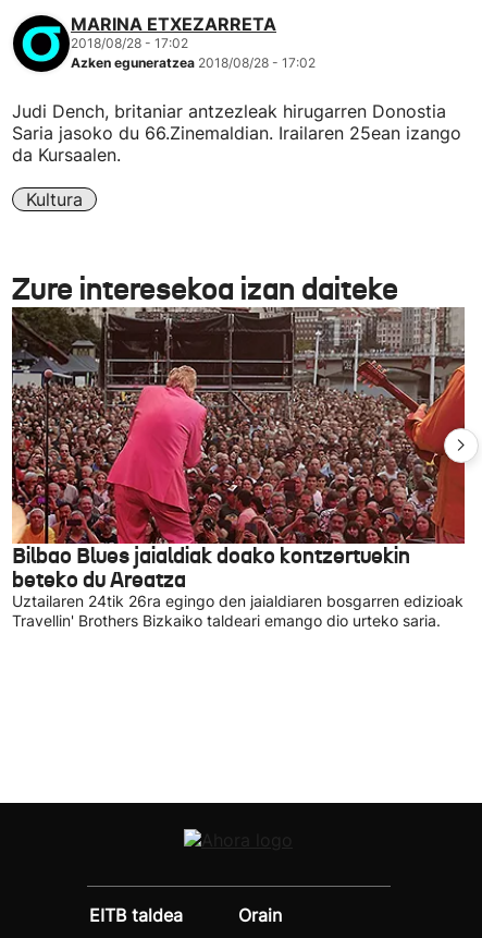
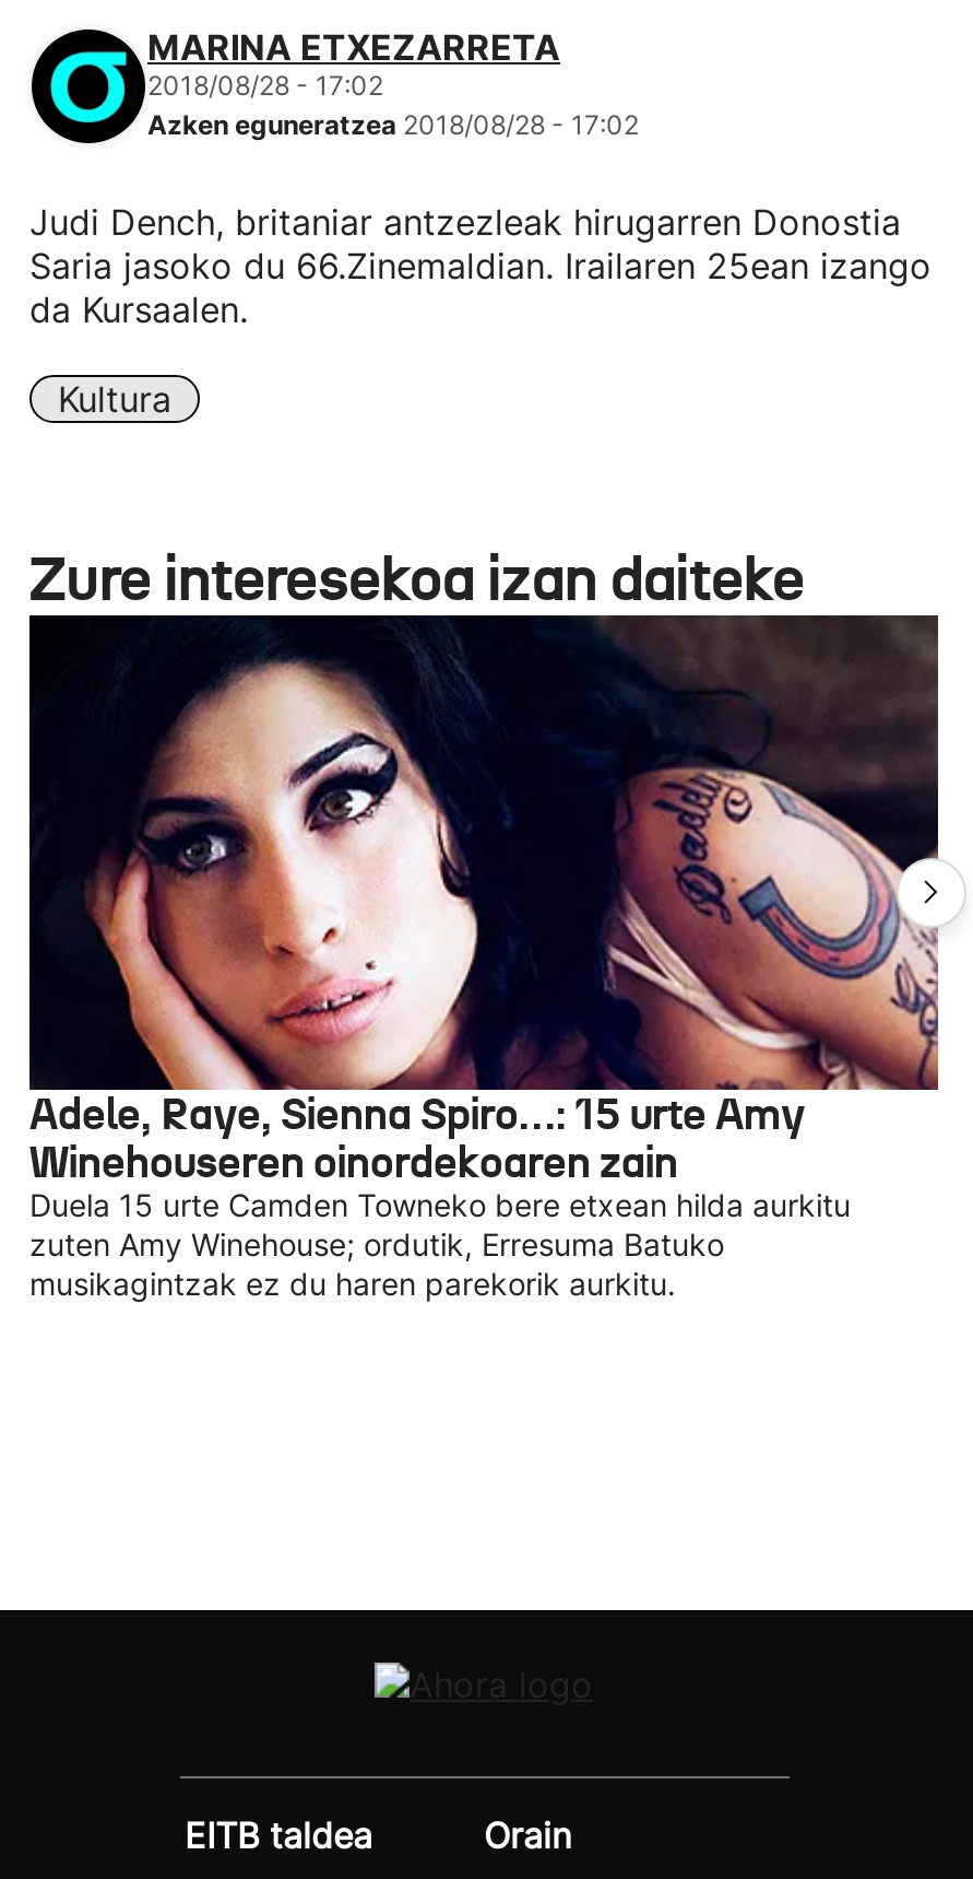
- [image]
- Bilbao Blues jaialdiak doako kontzertuekin
- beteko du Areatza
- Uztailaren 24tik 26ra egingo den jaialdiaren bosgarren edizioak
- Travellin' Brothers Bizkaiko taldeari emango dio urteko saria.
+ [image]
+ Adele, Raye, Sienna Spiro…: 15 urte Amy
+ Winehouseren oinordekoaren zain
+ Duela 15 urte Camden Towneko bere etxean hilda aurkitu
+ zuten Amy Winehouse; ordutik, Erresuma Batuko
+ musikagintzak ez du haren parekorik aurkitu.
